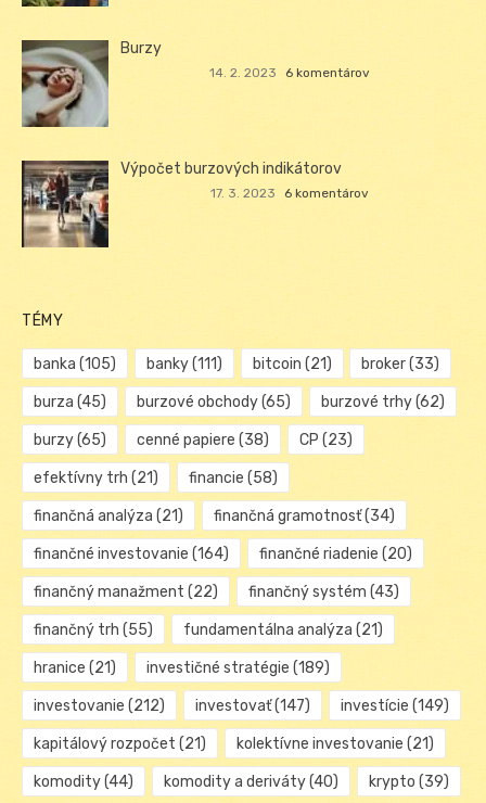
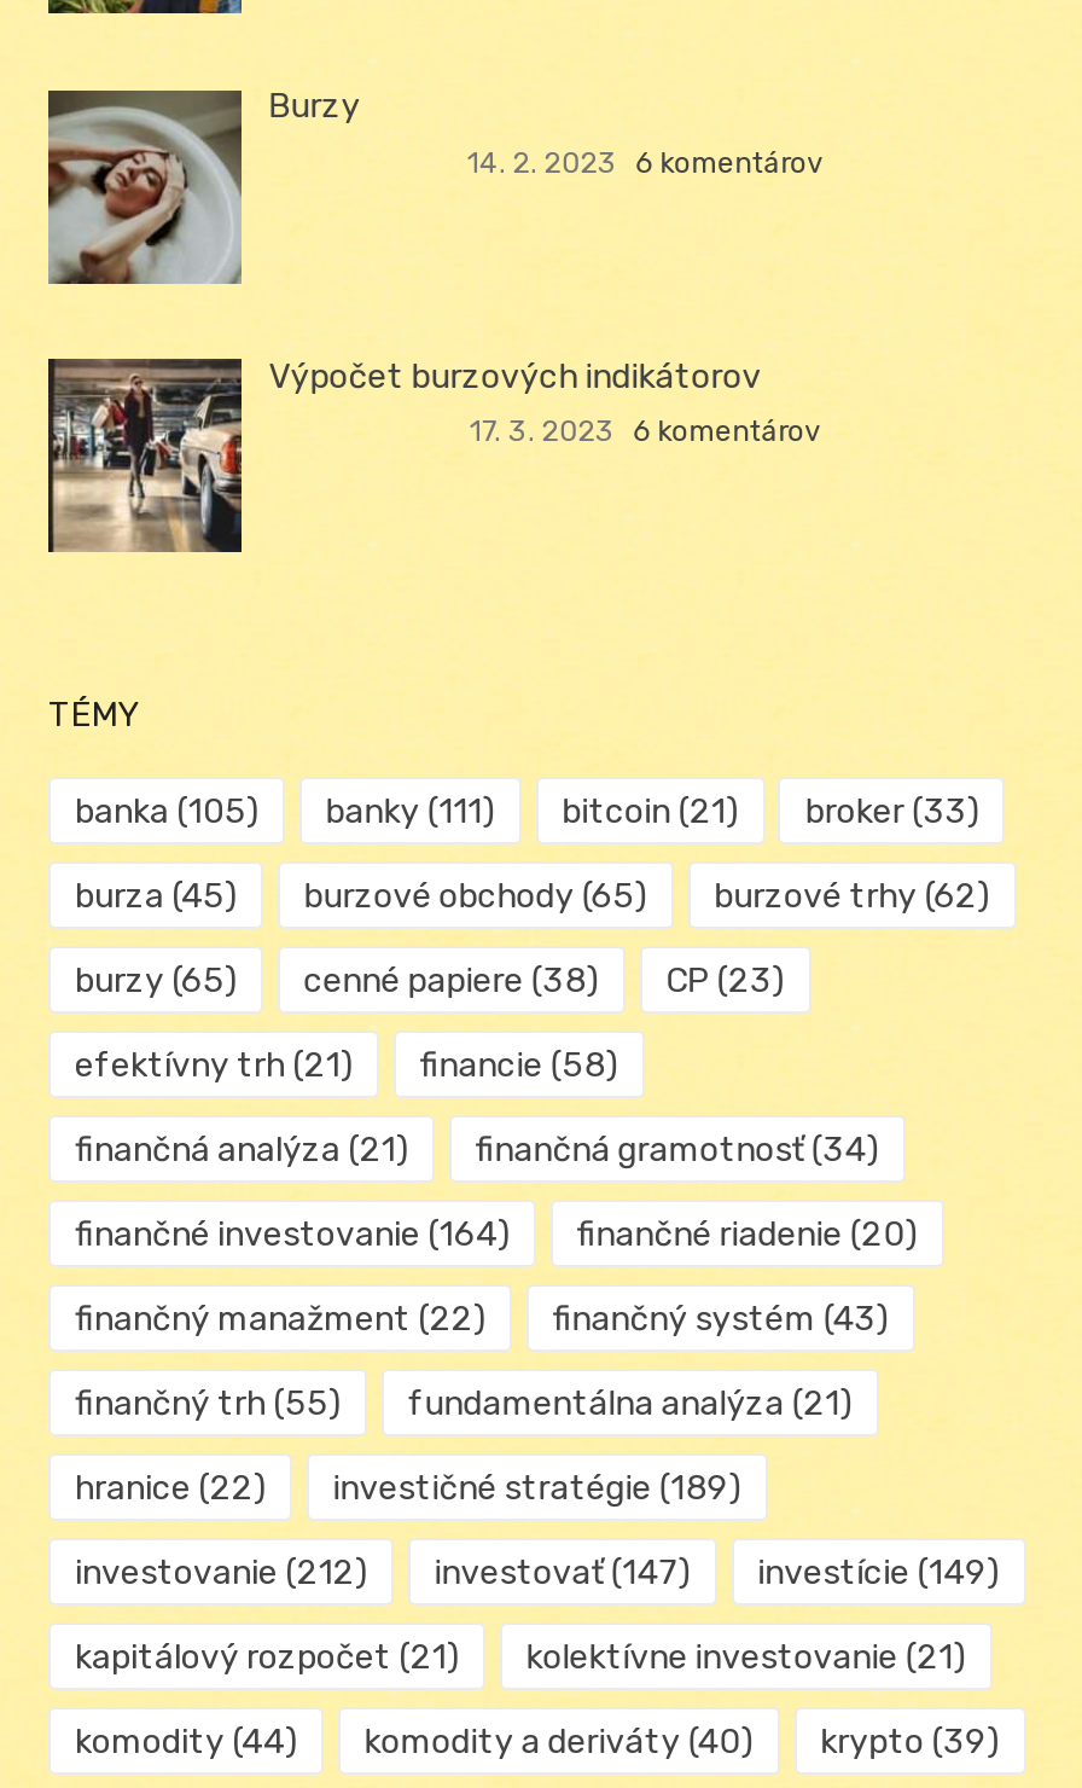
- hranice (21) investičné stratégie (189)
+ hranice (22) investičné stratégie (189)
